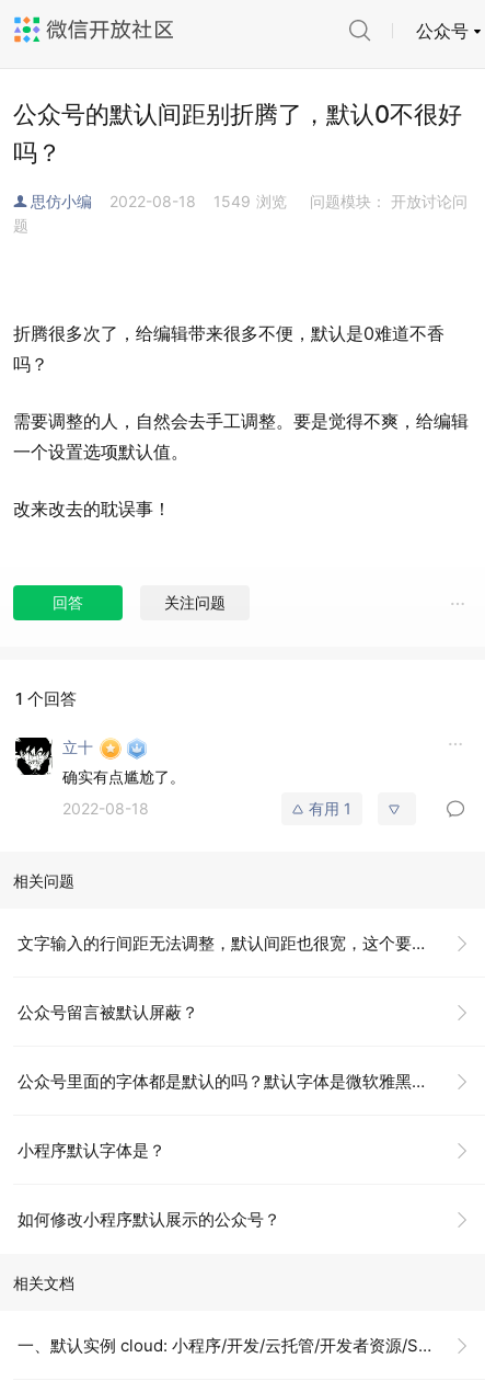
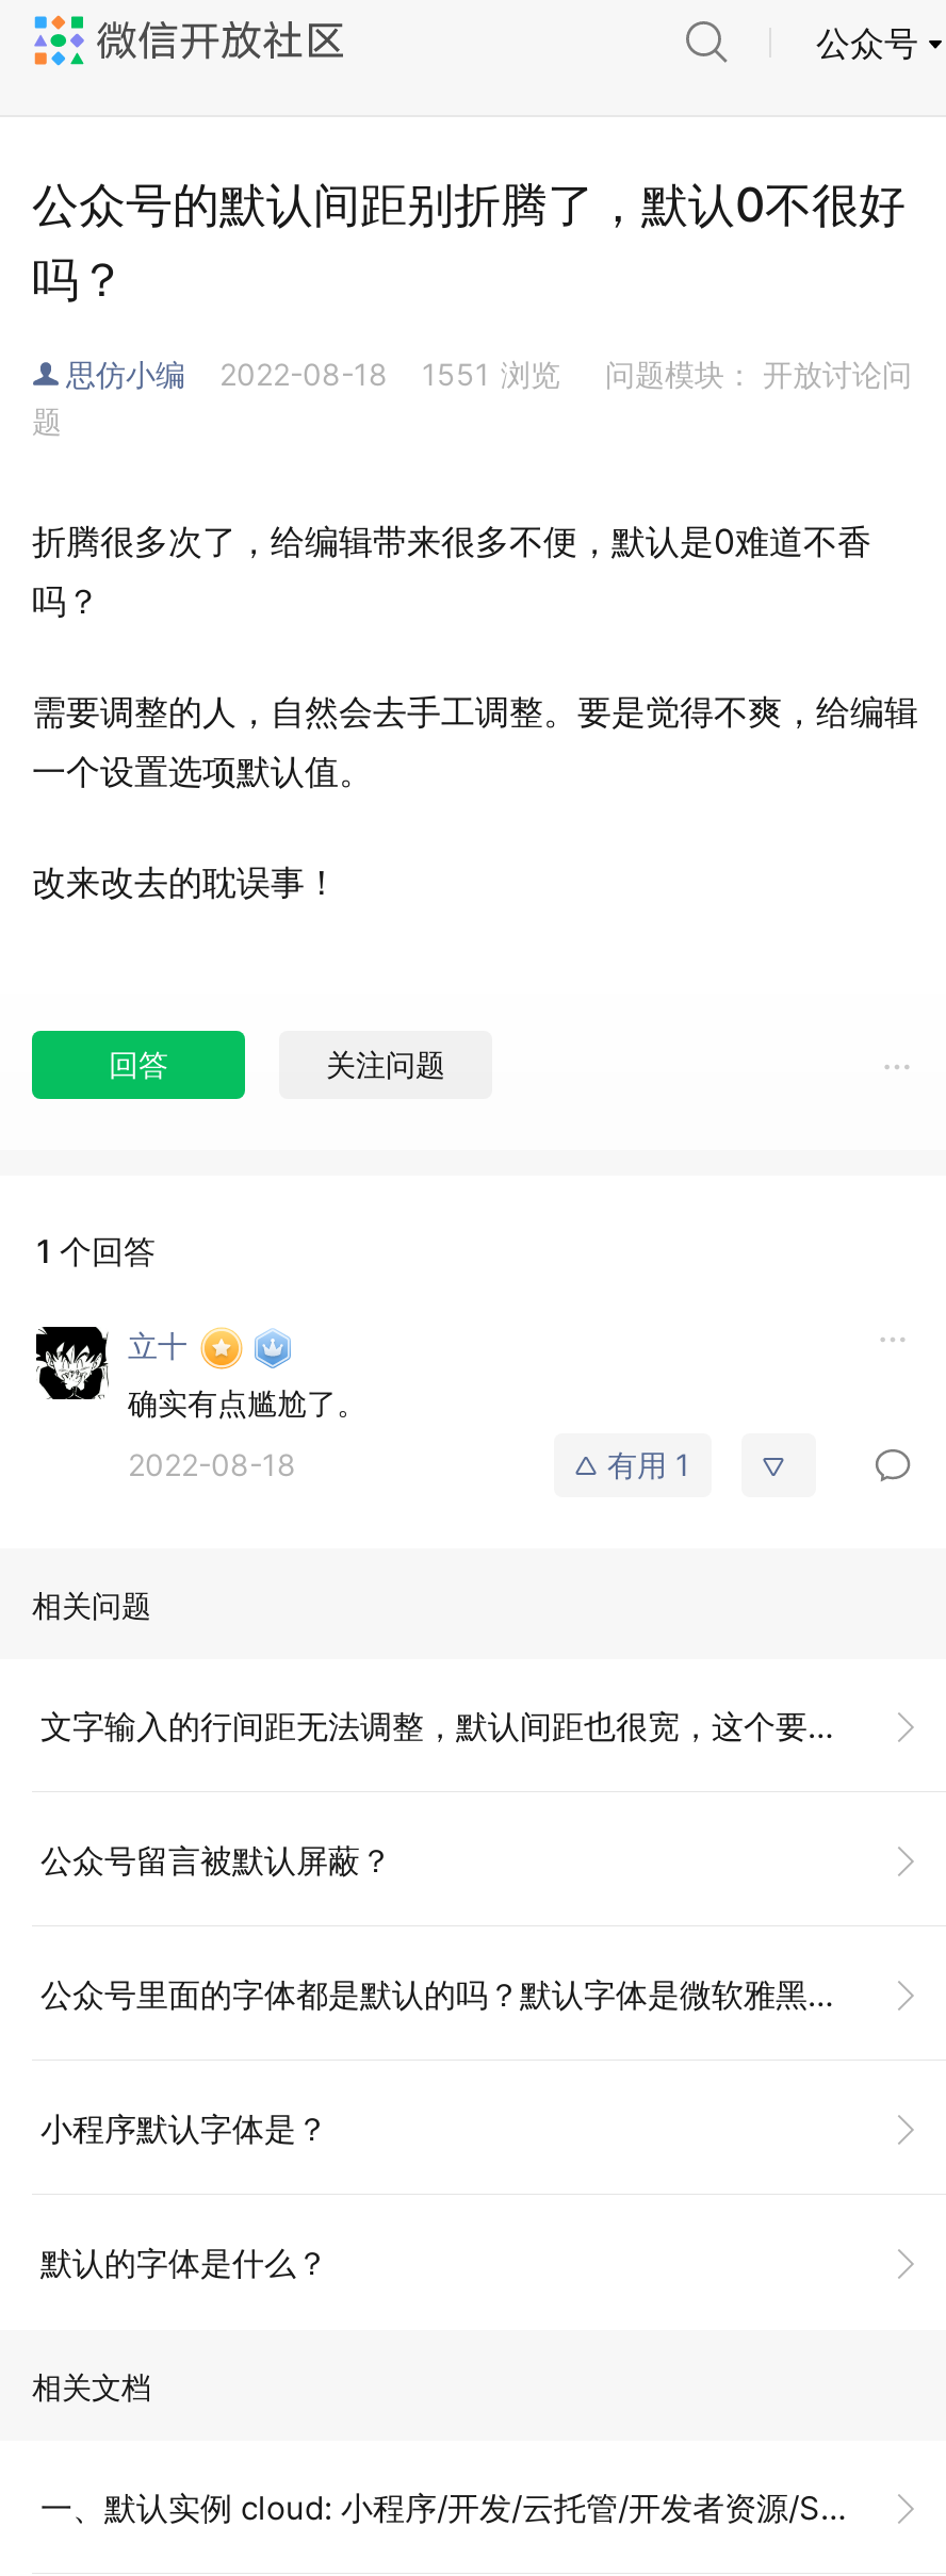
- 思仿小编 2022-08-18 1549 浏览 问题模块： 开放讨论问
+ 思仿小编 2022-08-18 1551 浏览 问题模块： 开放讨论问

- 如何修改小程序默认展示的公众号？
+ 默认的字体是什么？
